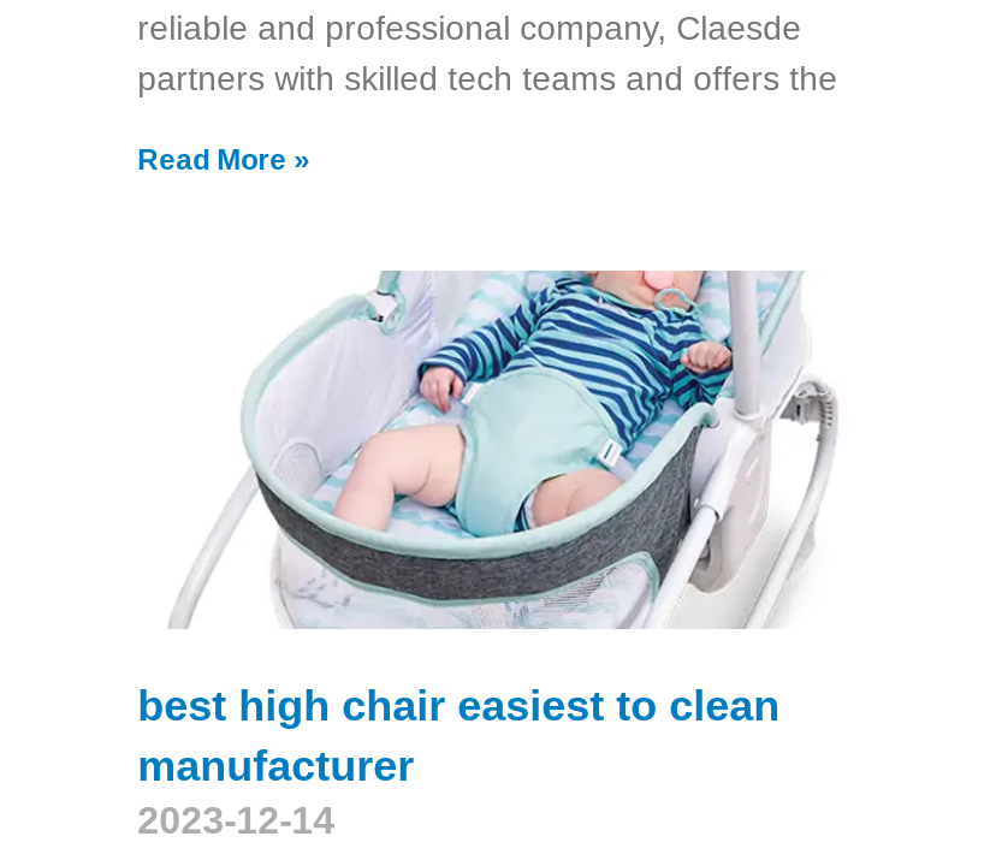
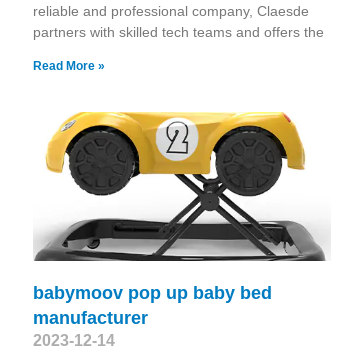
- [image]
- best high chair easiest to clean
+ [image]
+ babymoov pop up baby bed
